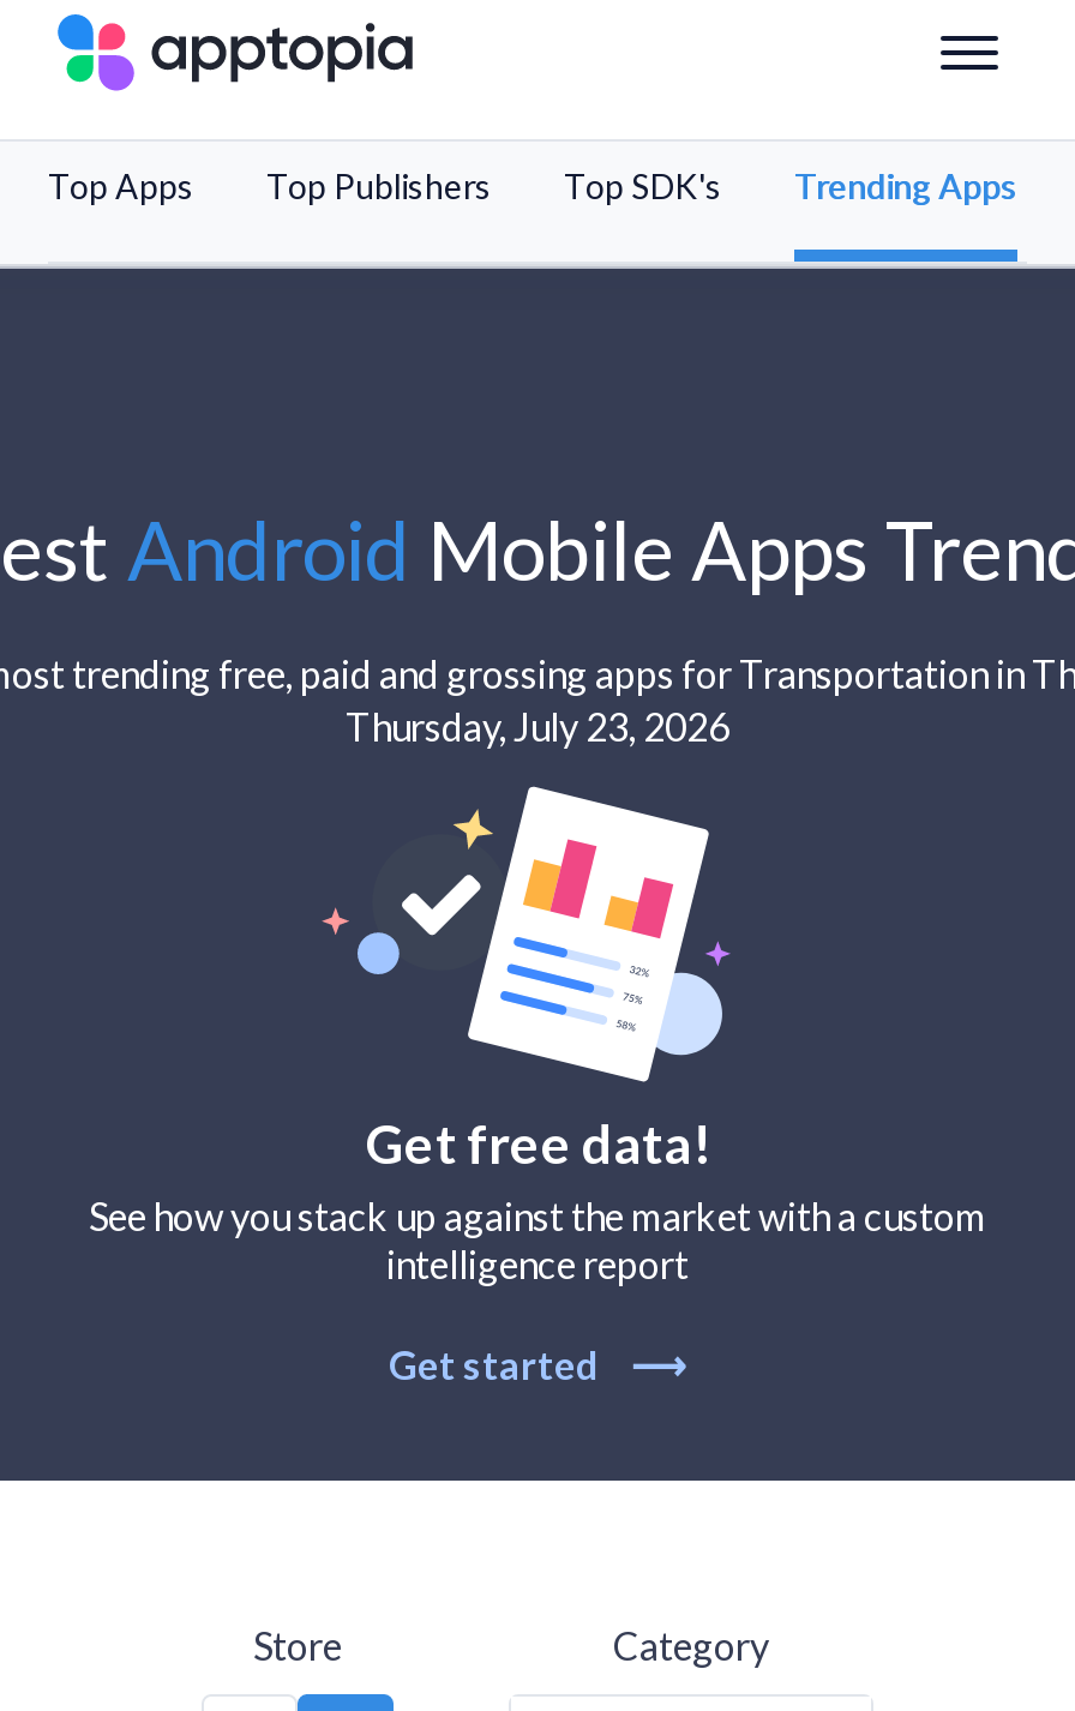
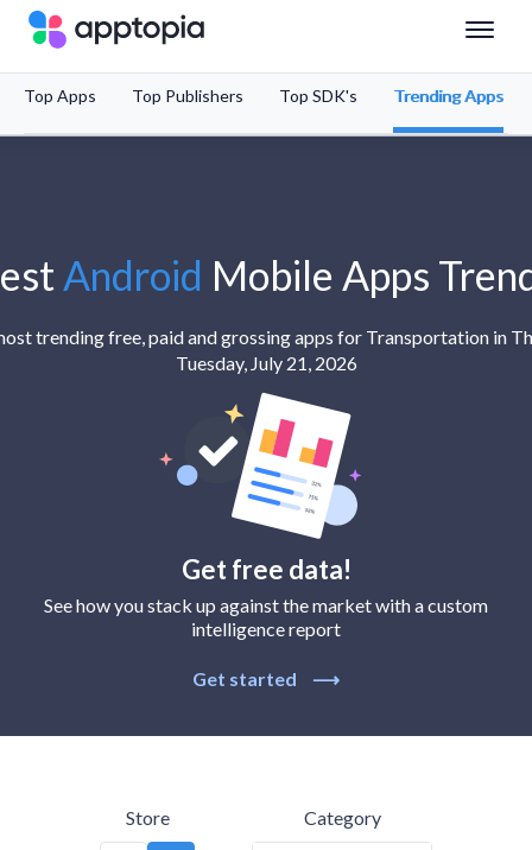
- Thursday, July 23, 2026
+ Tuesday, July 21, 2026
